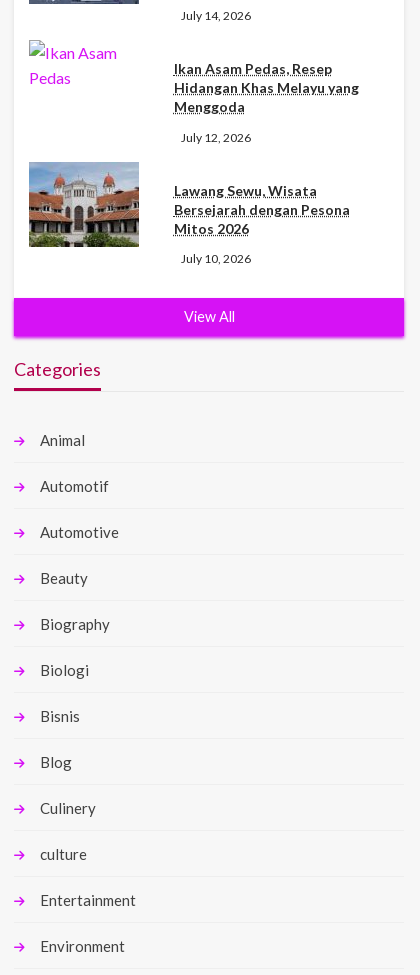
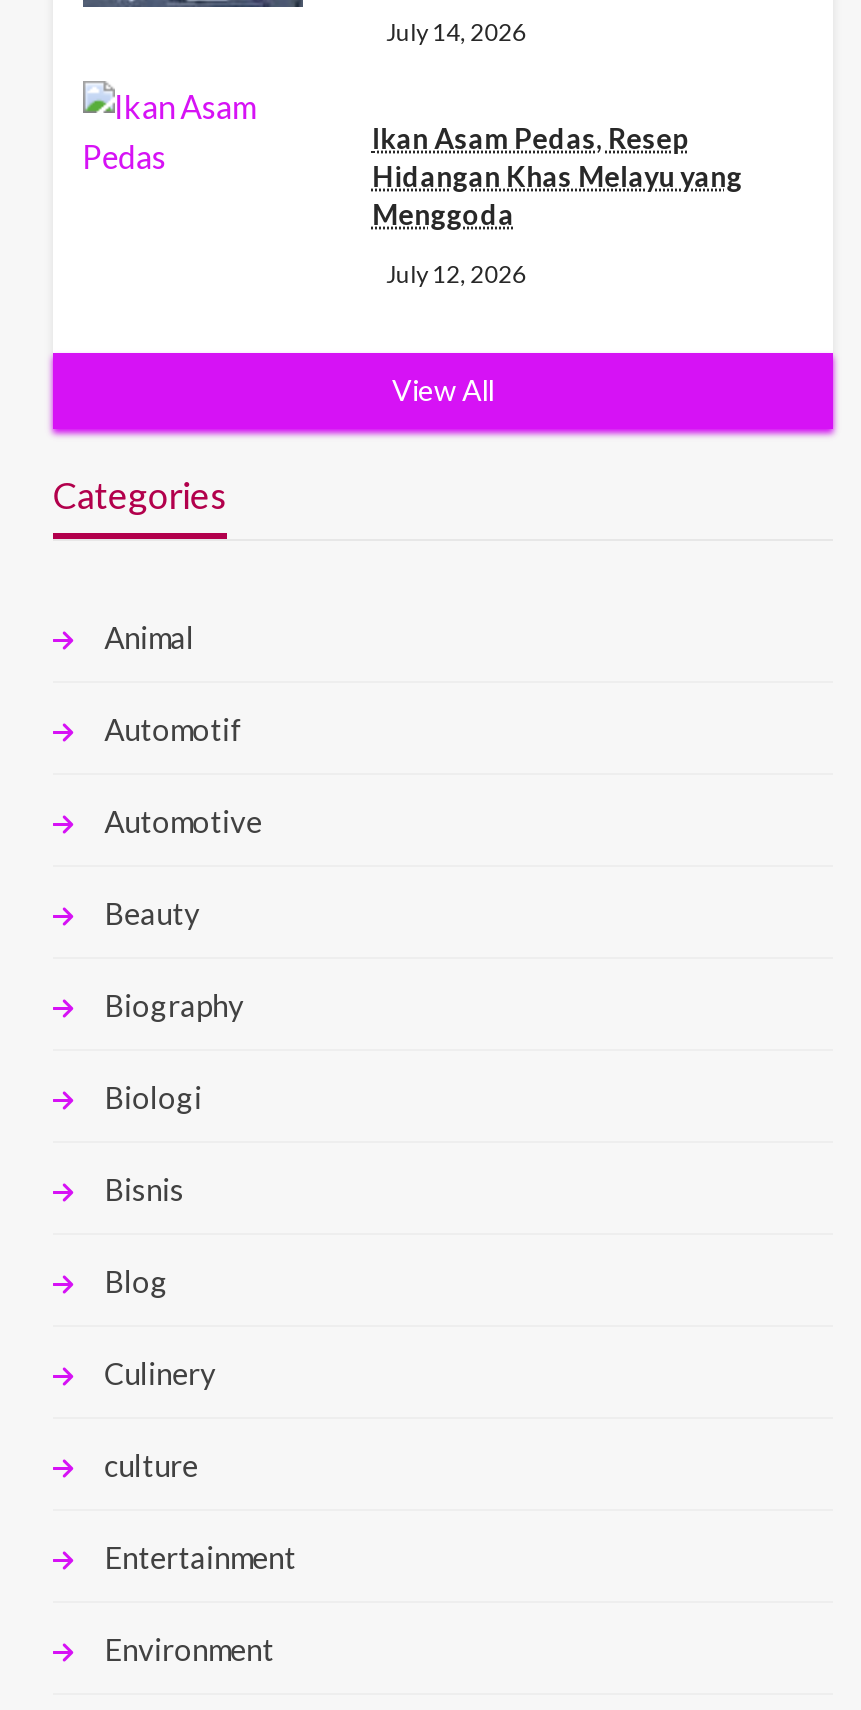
- [image]
- Lawang Sewu, Wisata
- Bersejarah dengan Pesona
- Mitos 2026
- July 10, 2026
